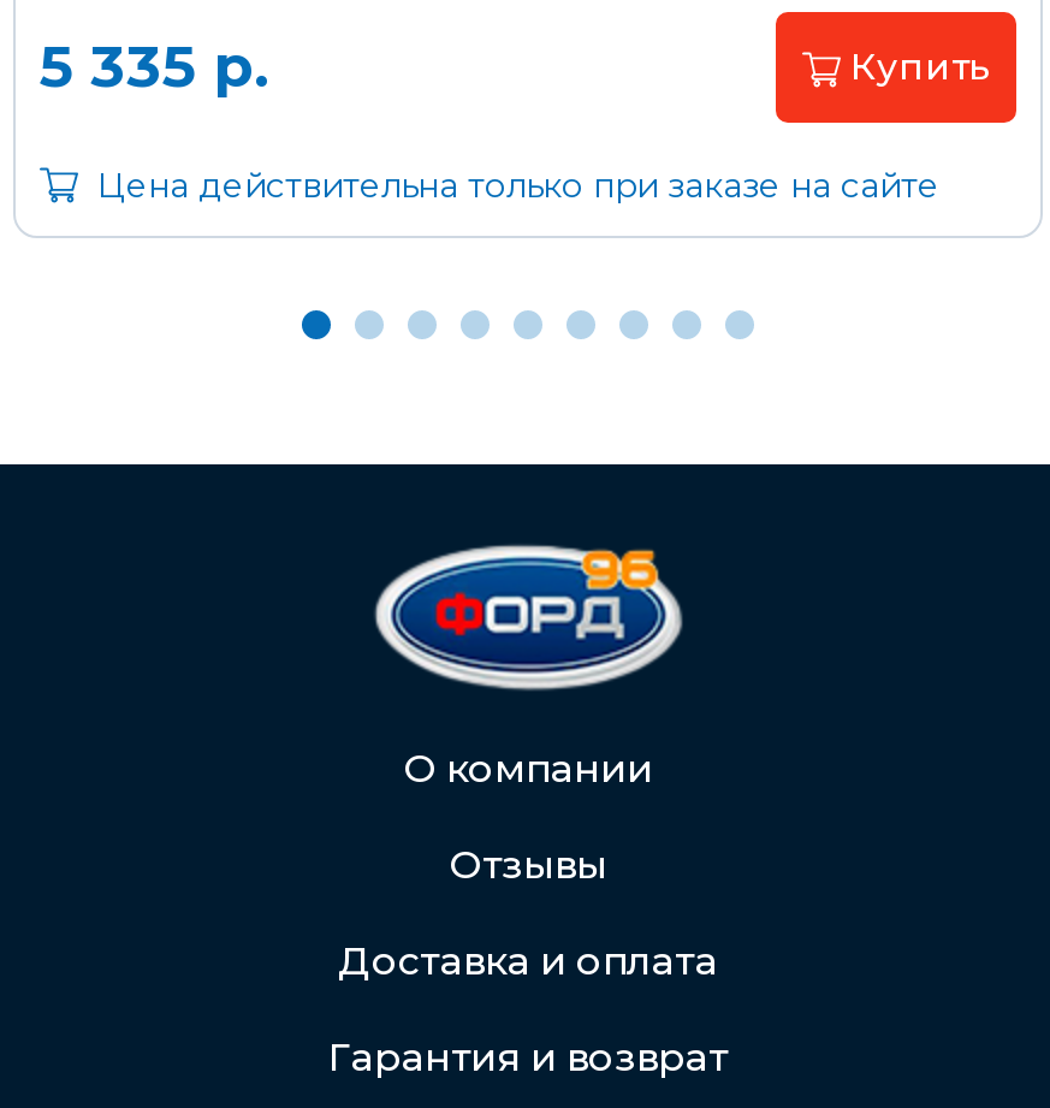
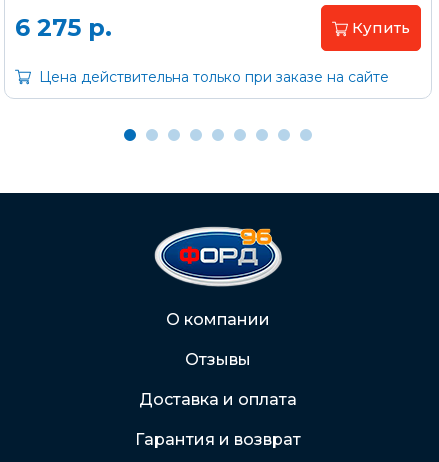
- 5 335 р.
+ 6 275 р.
